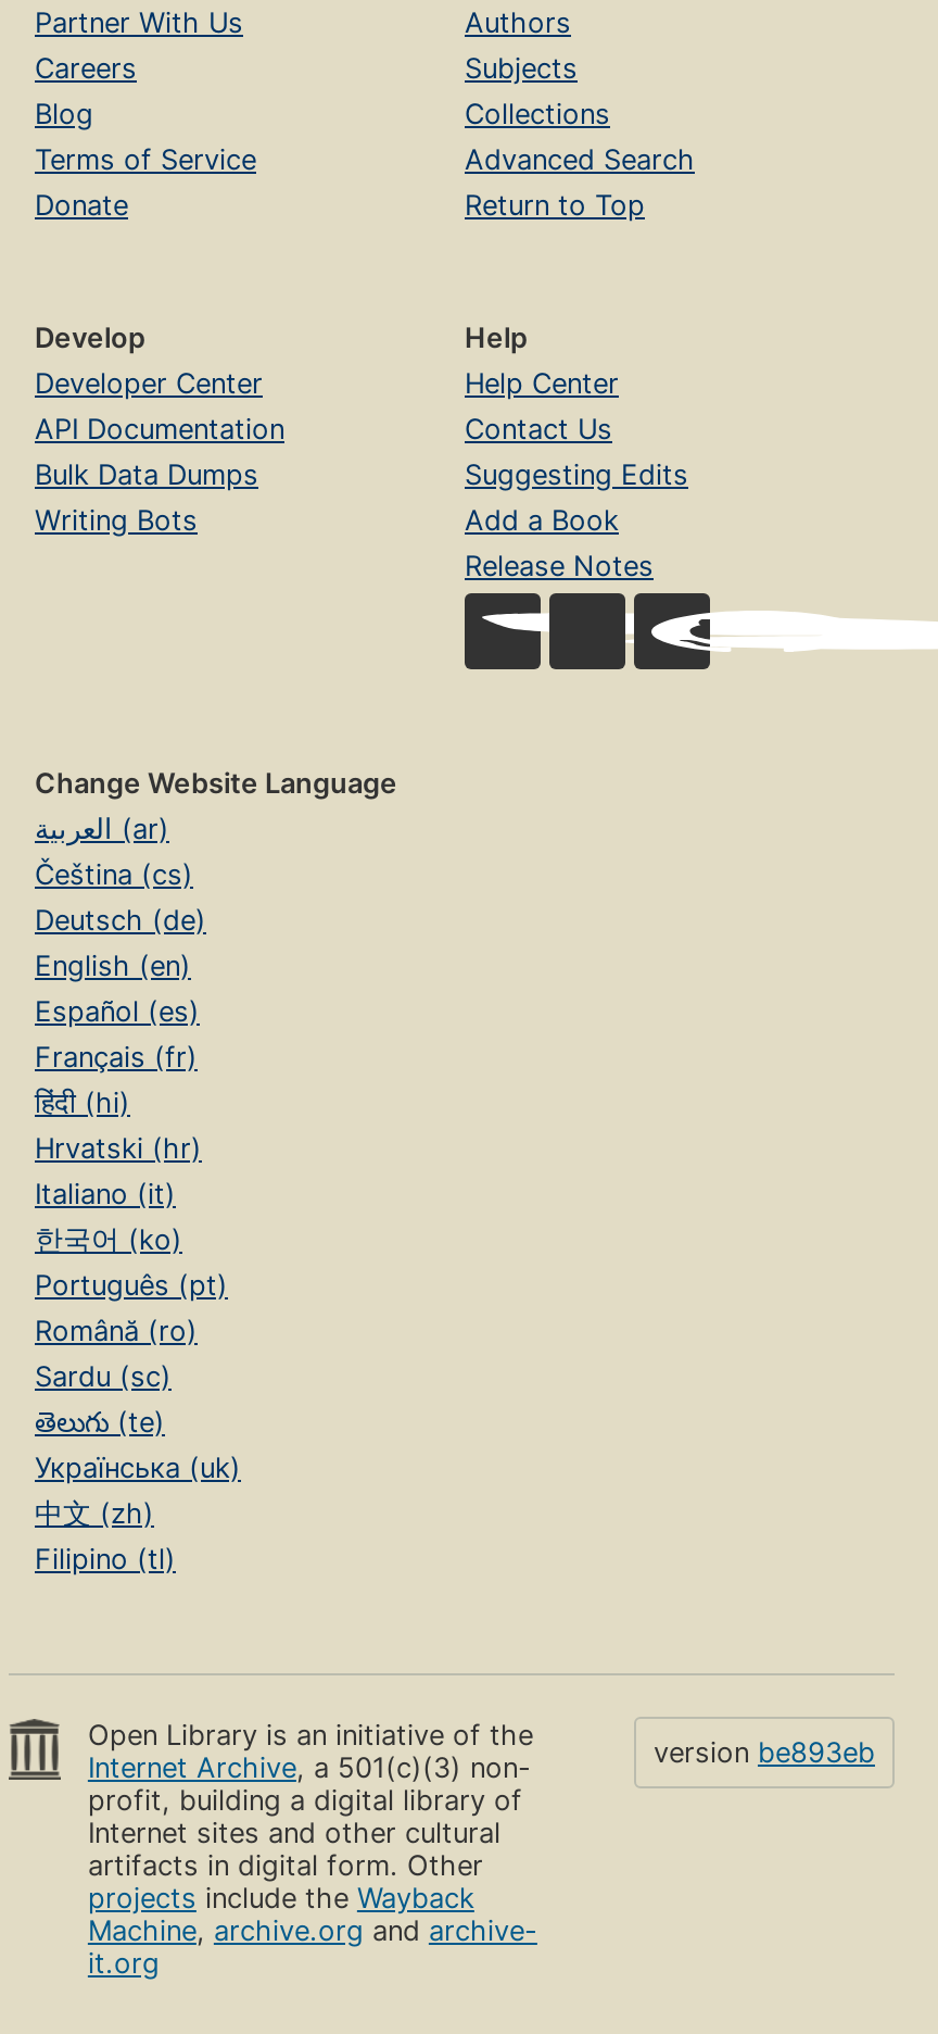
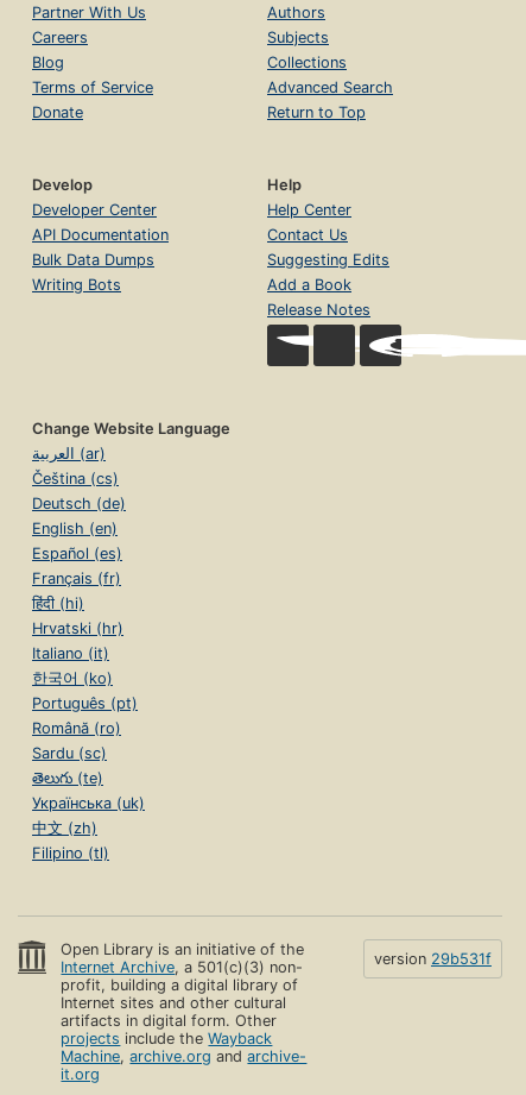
- version be893eb
+ version 29b531f
